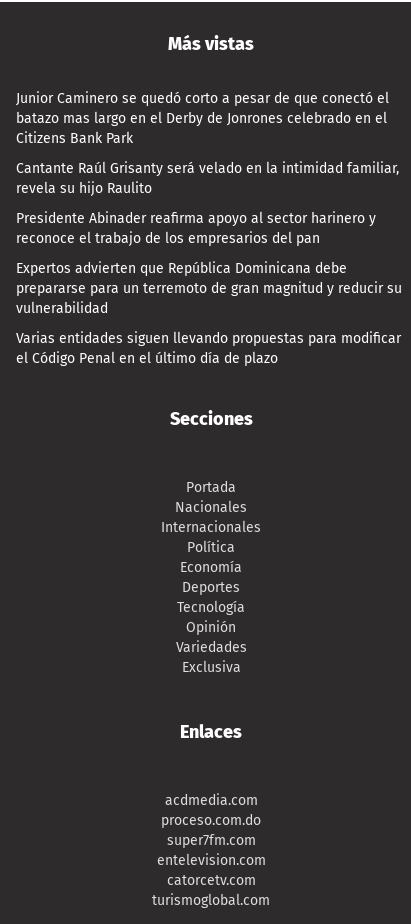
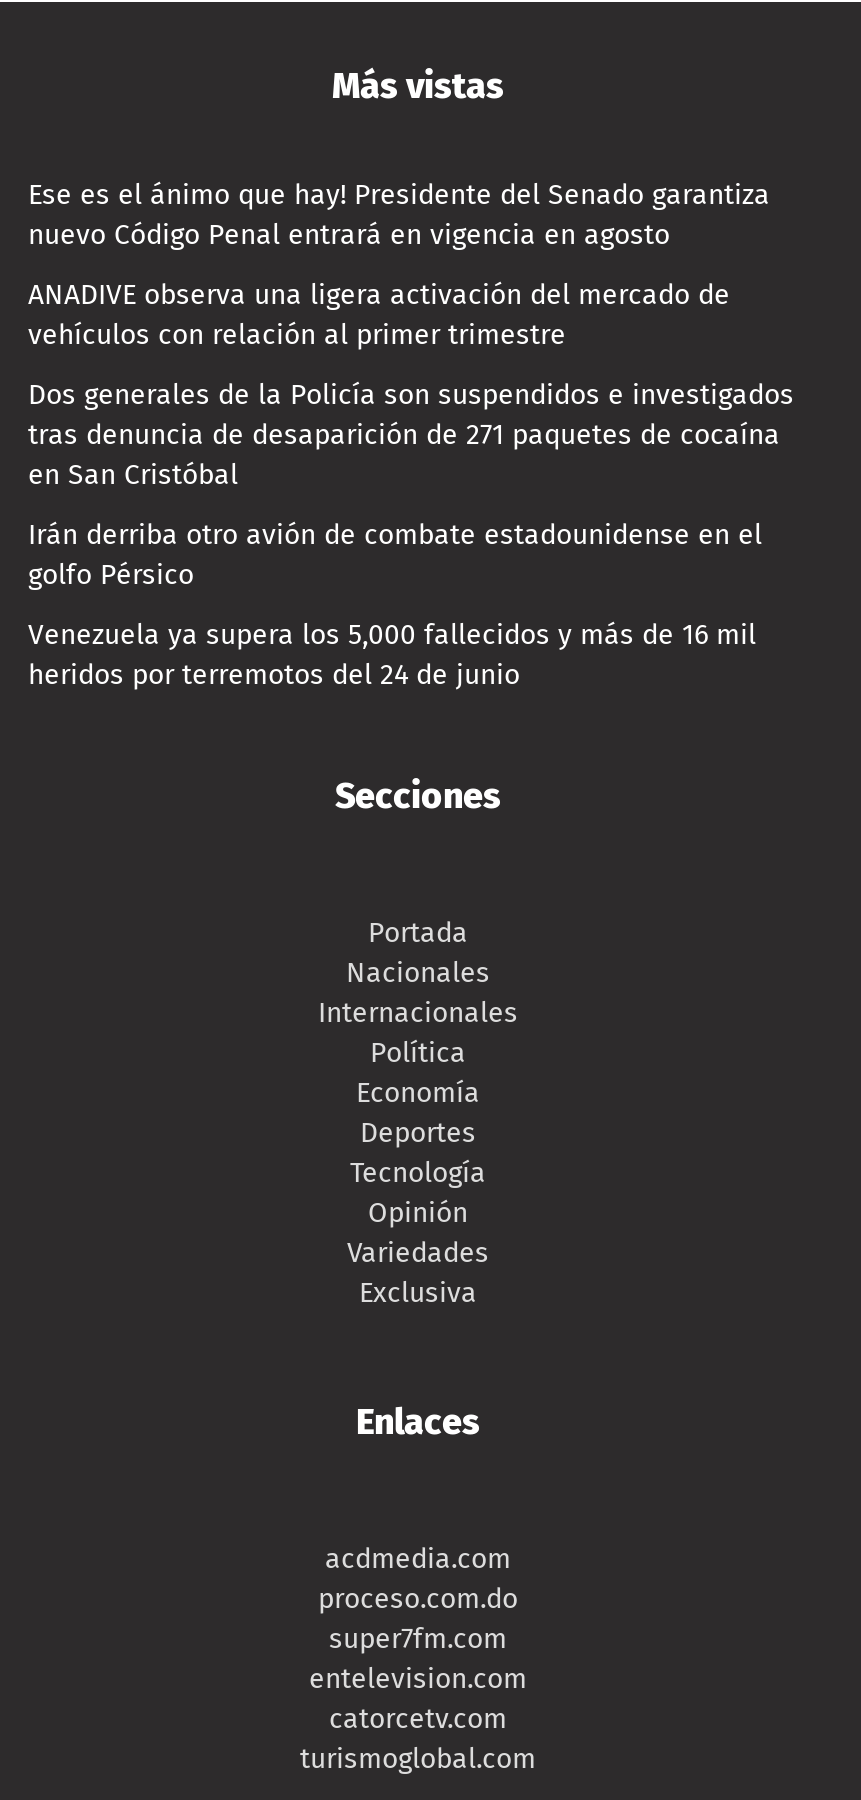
- Junior Caminero se quedó corto a pesar de que conectó el
- batazo mas largo en el Derby de Jonrones celebrado en el
- Citizens Bank Park
+ Ese es el ánimo que hay! Presidente del Senado garantiza
+ nuevo Código Penal entrará en vigencia en agosto

- Cantante Raúl Grisanty será velado en la intimidad familiar,
- revela su hijo Raulito
+ ANADIVE observa una ligera activación del mercado de
+ vehículos con relación al primer trimestre

- Presidente Abinader reafirma apoyo al sector harinero y
- reconoce el trabajo de los empresarios del pan
+ Dos generales de la Policía son suspendidos e investigados
+ tras denuncia de desaparición de 271 paquetes de cocaína
+ en San Cristóbal

- Expertos advierten que República Dominicana debe
- prepararse para un terremoto de gran magnitud y reducir su
- vulnerabilidad
+ Irán derriba otro avión de combate estadounidense en el
+ golfo Pérsico

- Varias entidades siguen llevando propuestas para modificar
- el Código Penal en el último día de plazo
+ Venezuela ya supera los 5,000 fallecidos y más de 16 mil
+ heridos por terremotos del 24 de junio
